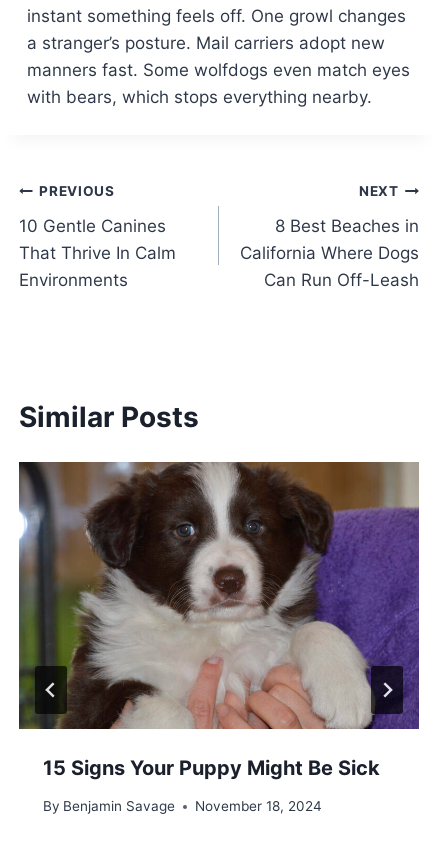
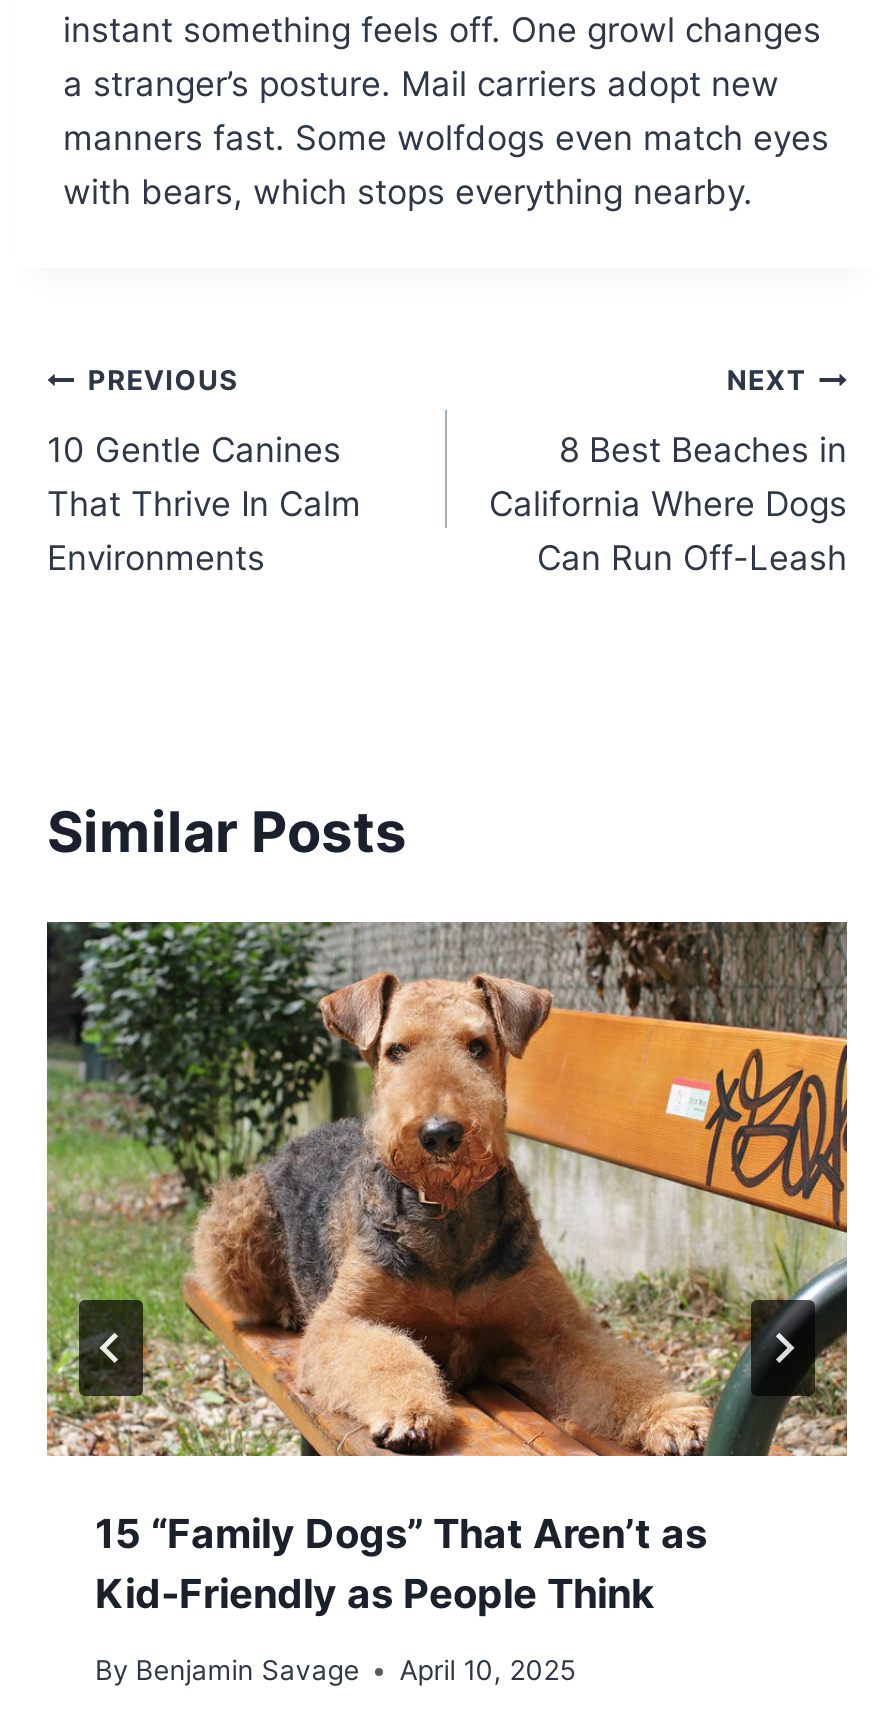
- [image]
- 15 Signs Your Puppy Might Be Sick
+ [image]
+ 15 “Family Dogs” That Aren’t as
+ Kid-Friendly as People Think

- By Benjamin Savage November 18, 2024
+ By Benjamin Savage April 10, 2025
